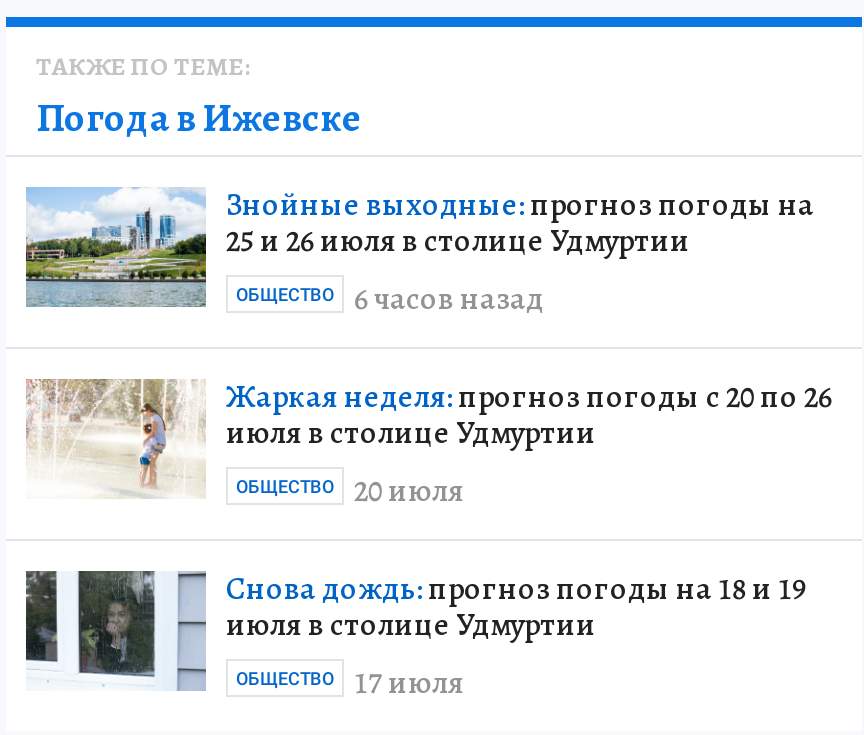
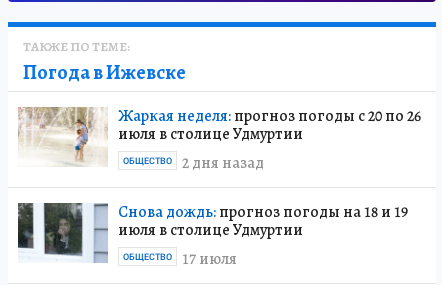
- [image]
- Знойные выходные:прогноз погоды на
- 25 и 26 июля в столице Удмуртии
- 6 часов назад
- ОБЩЕСТВО

- ОБЩЕСТВО 20 июля
+ ОБЩЕСТВО 2 дня назад
